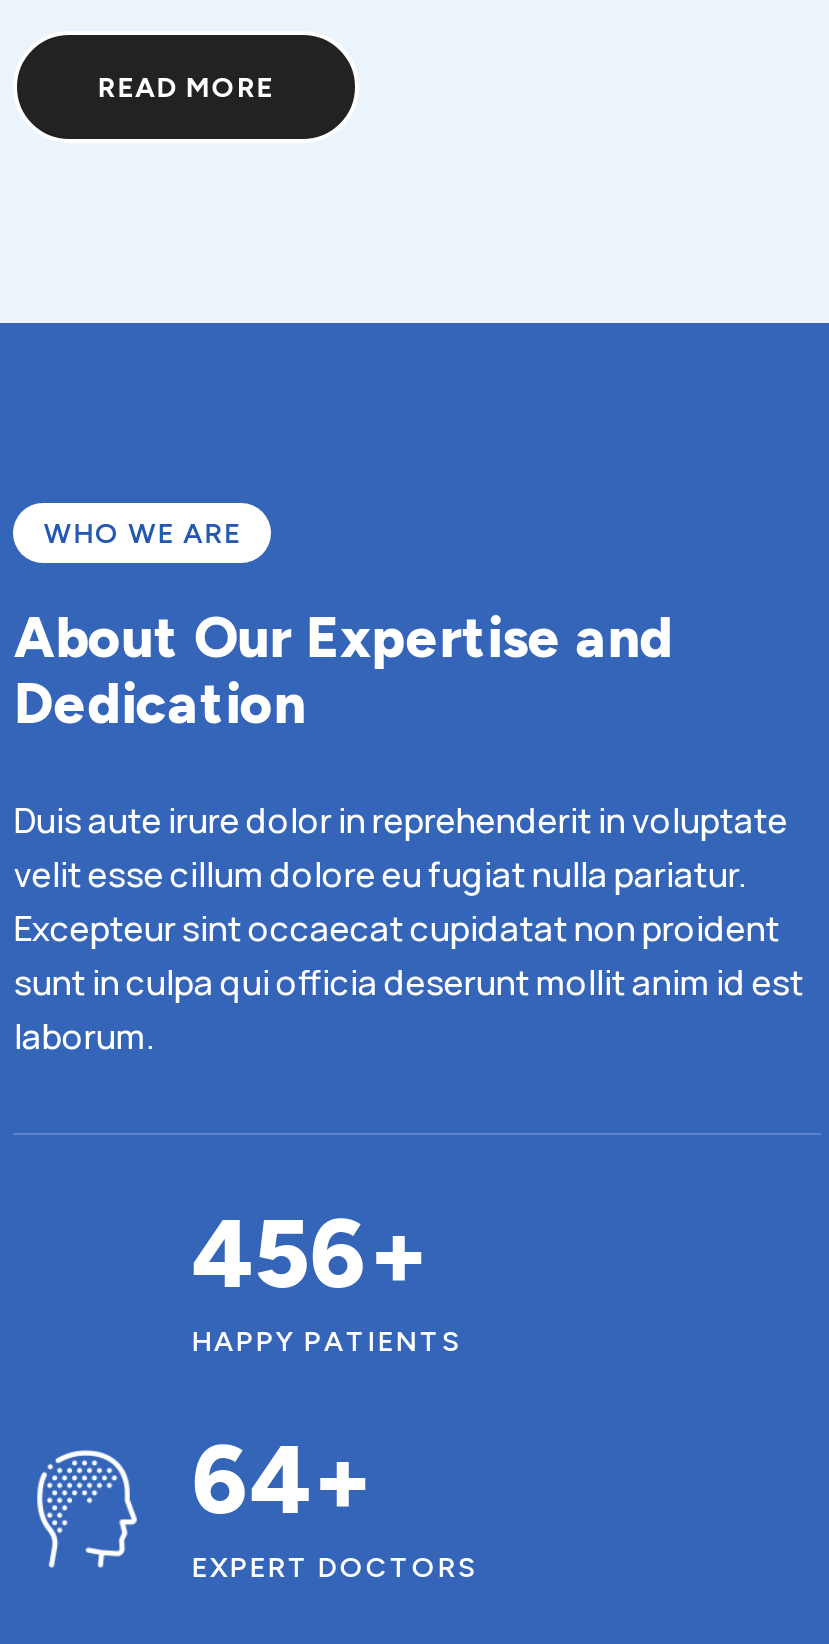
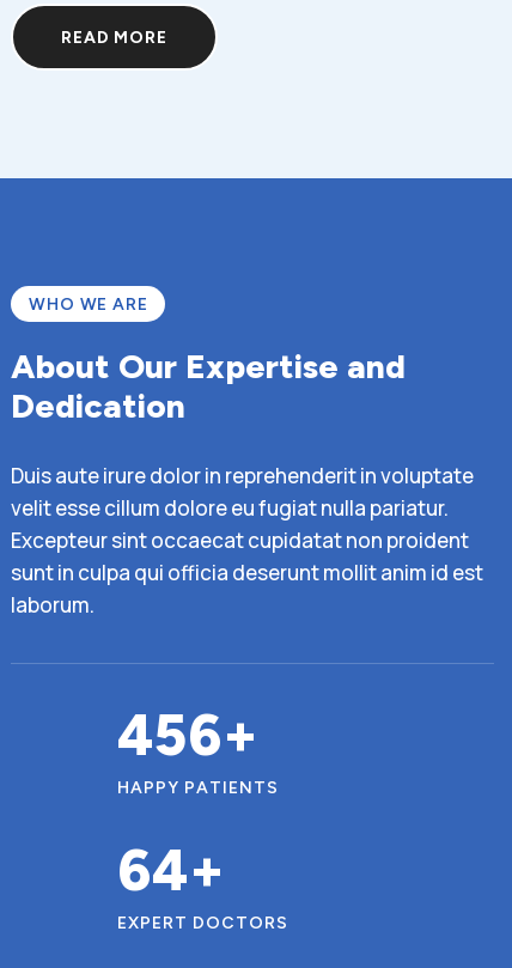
- [image]
